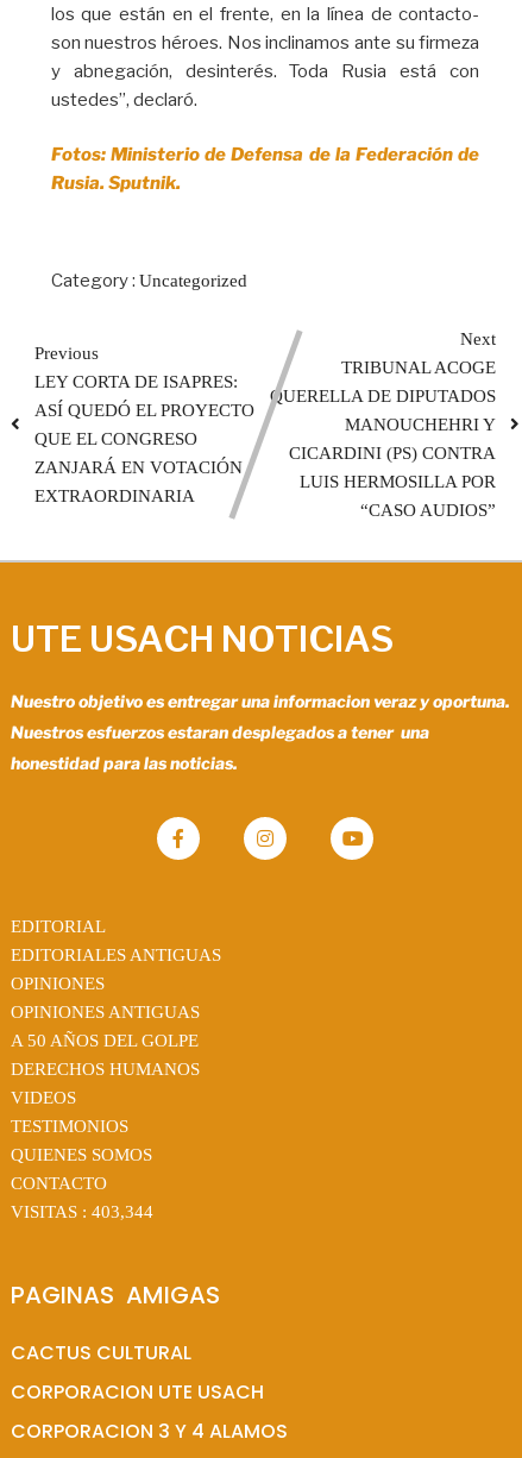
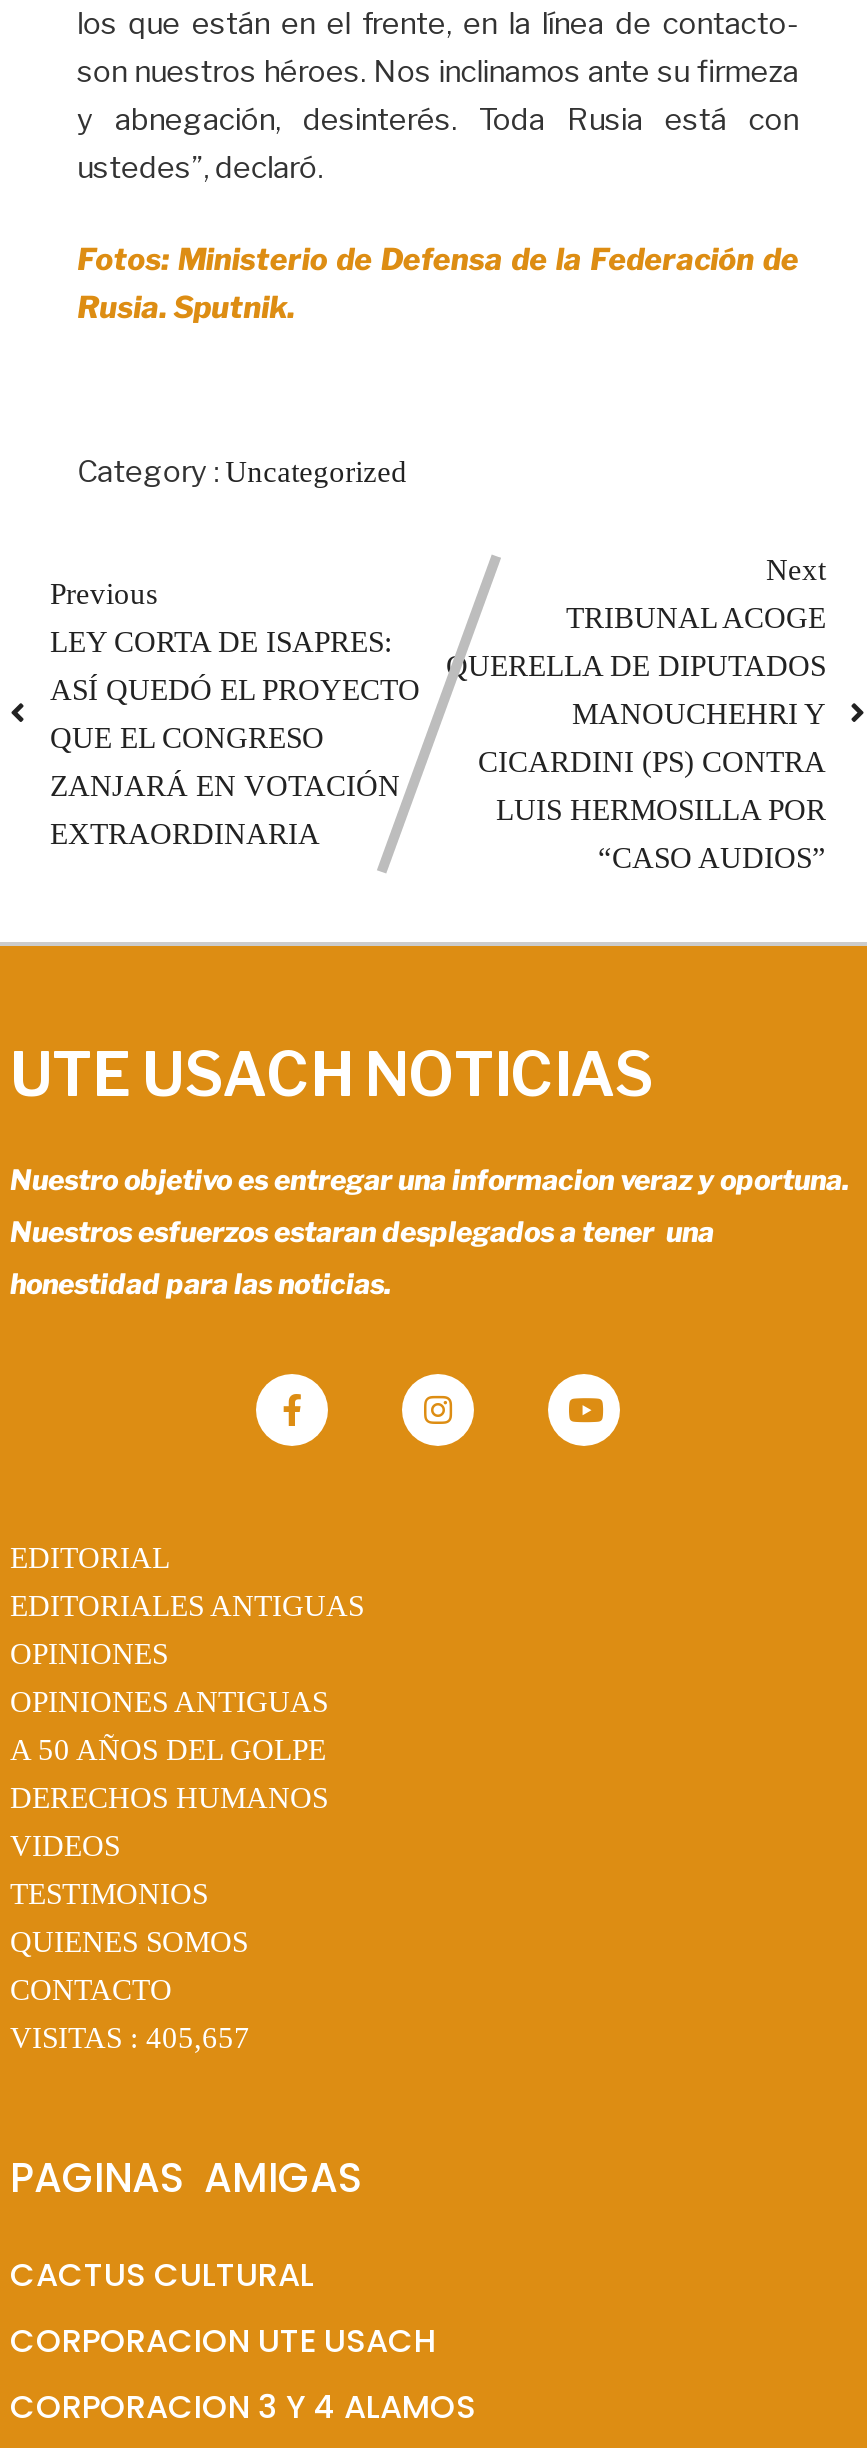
- VISITAS : 403,344
+ VISITAS : 405,657
